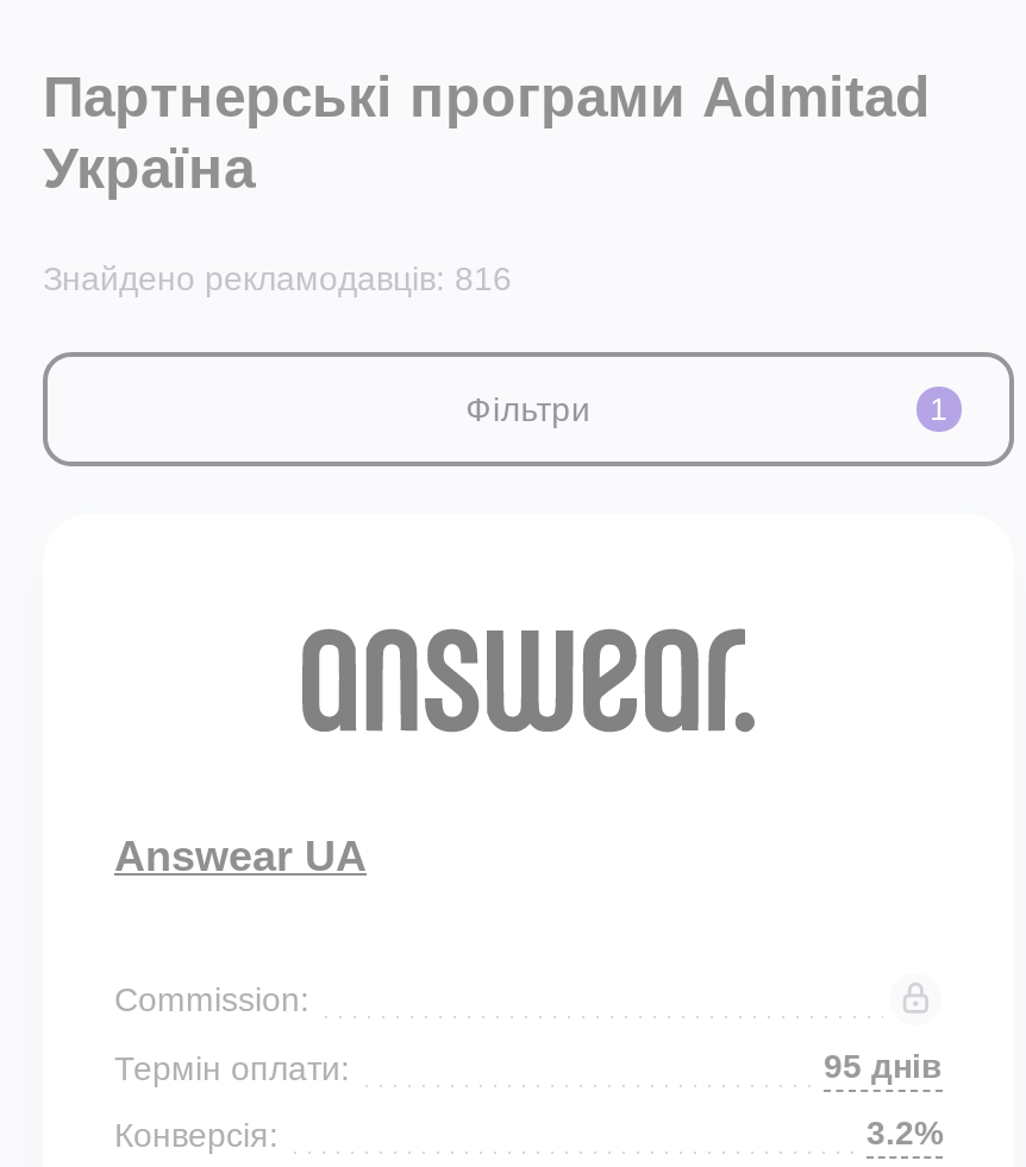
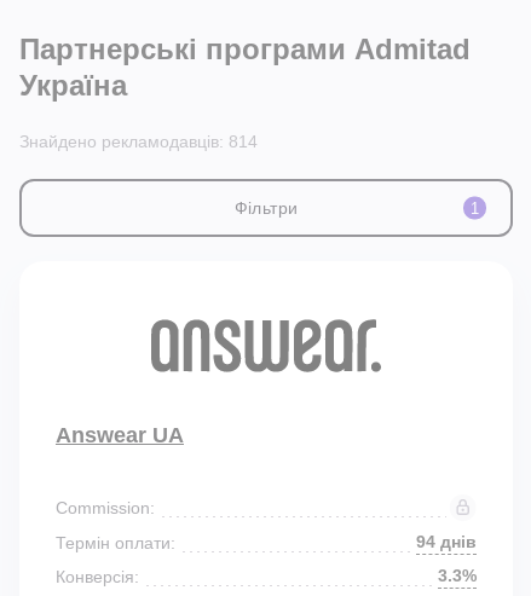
- Знайдено рекламодавців: 816
+ Знайдено рекламодавців: 814

- 95 днів
+ 94 днів

- 3.2%
+ 3.3%
